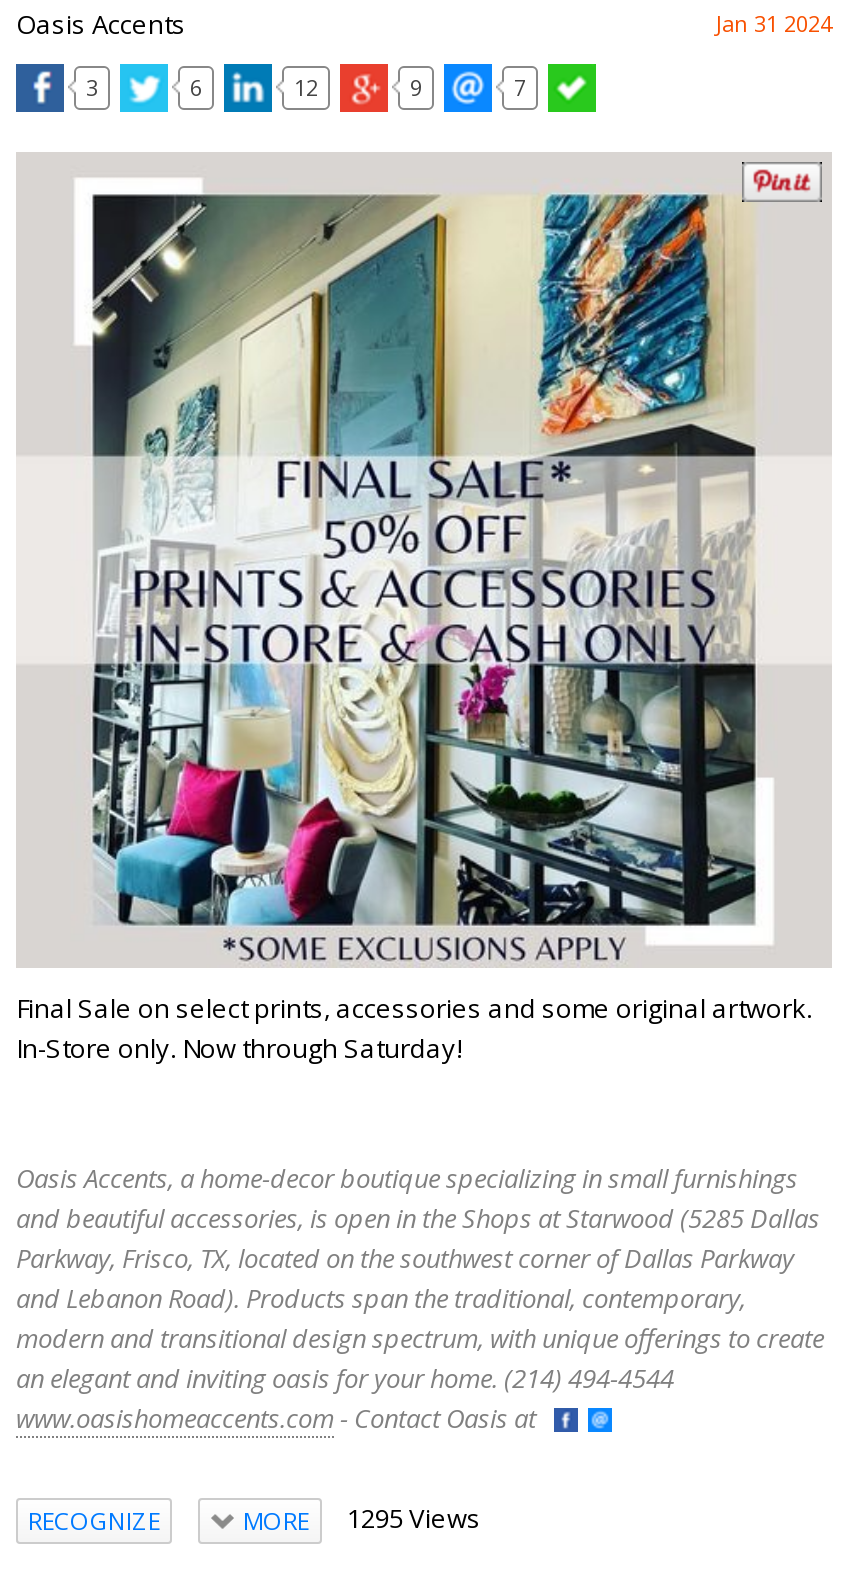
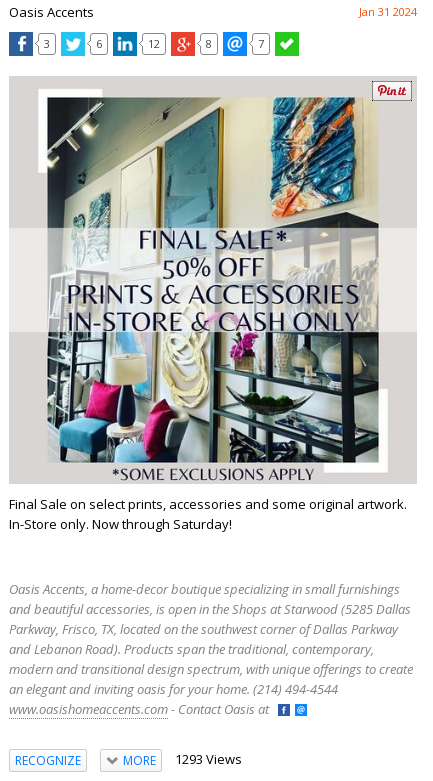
- 9
+ 8

- MORE 1295 Views
+ MORE 1293 Views
